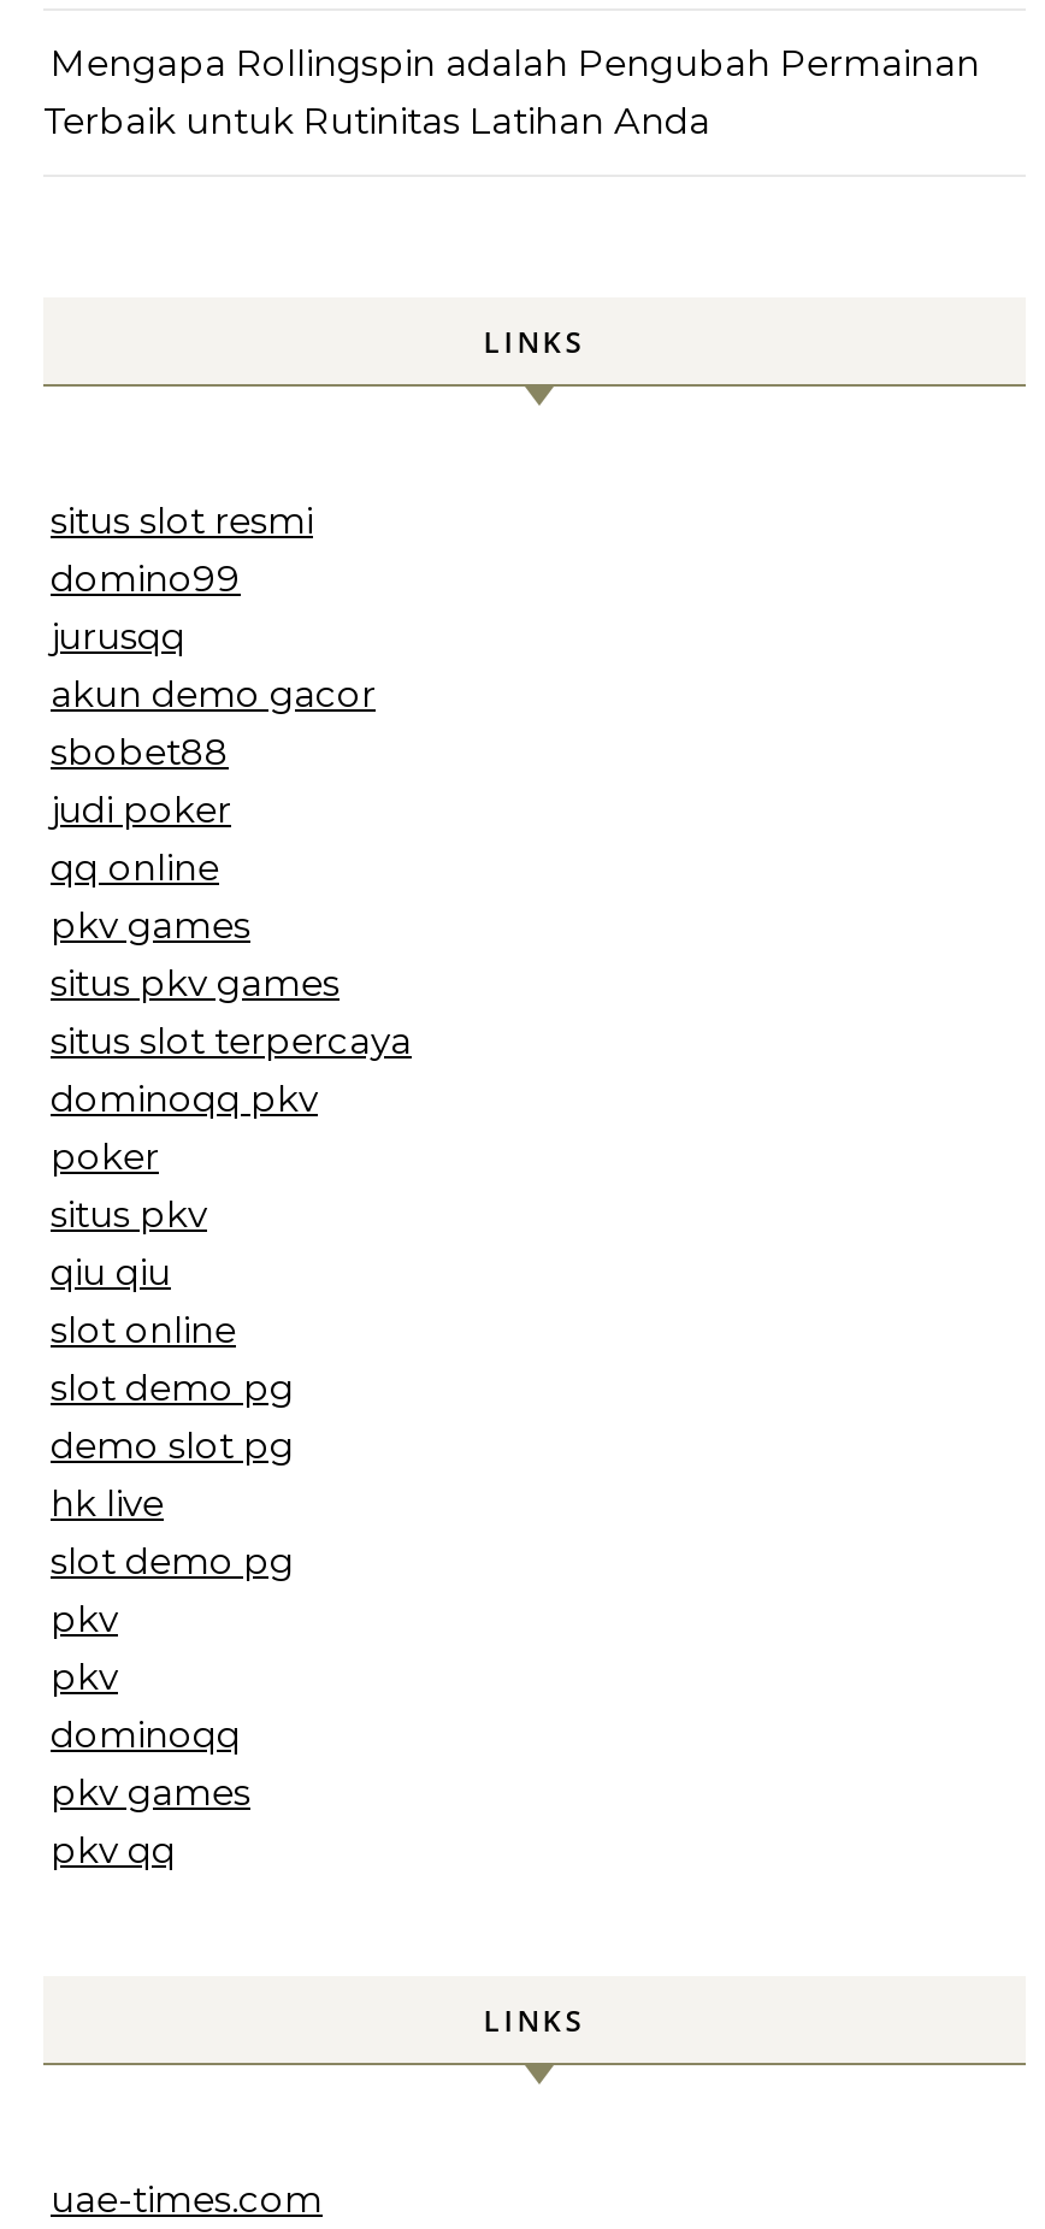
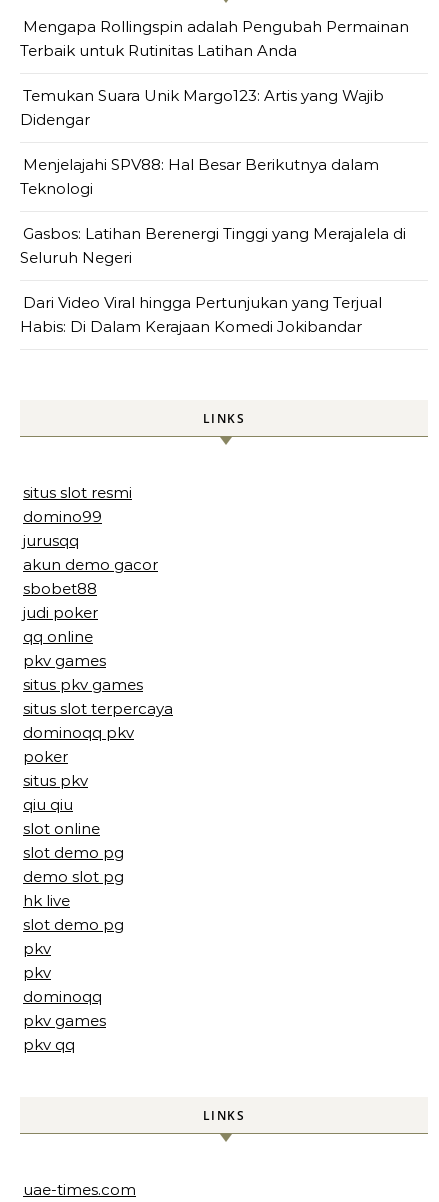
+ Temukan Suara Unik Margo123: Artis yang Wajib
+ Didengar
+ Menjelajahi SPV88: Hal Besar Berikutnya dalam
+ Teknologi
+ Gasbos: Latihan Berenergi Tinggi yang Merajalela di
+ Seluruh Negeri
+ Dari Video Viral hingga Pertunjukan yang Terjual
+ Habis: Di Dalam Kerajaan Komedi Jokibandar
